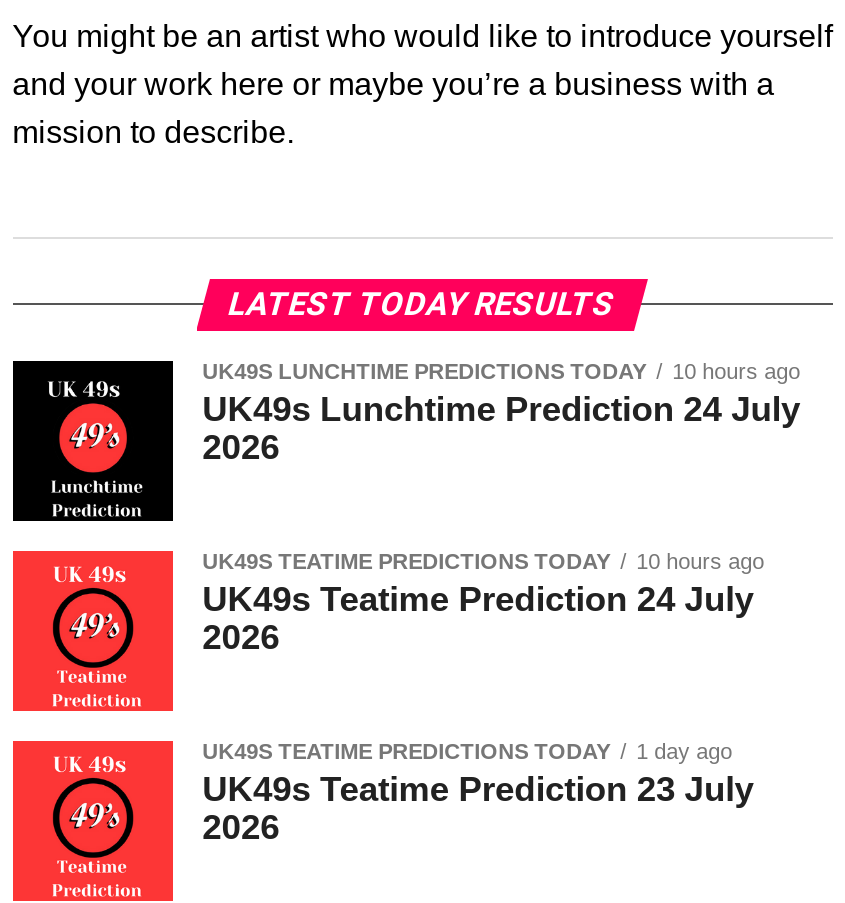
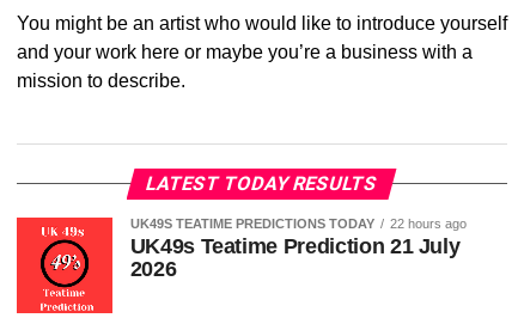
- [image]
- UK49S LUNCHTIME PREDICTIONS TODAY
- 10 hours ago
- UK49s Lunchtime Prediction 24 July
- 2026

- 10 hours ago
- UK49s Teatime Prediction 24 July
- 2026
- UK49S TEATIME PREDICTIONS TODAY
- 1 day ago
- UK49s Teatime Prediction 23 July
+ 22 hours ago
+ UK49s Teatime Prediction 21 July
